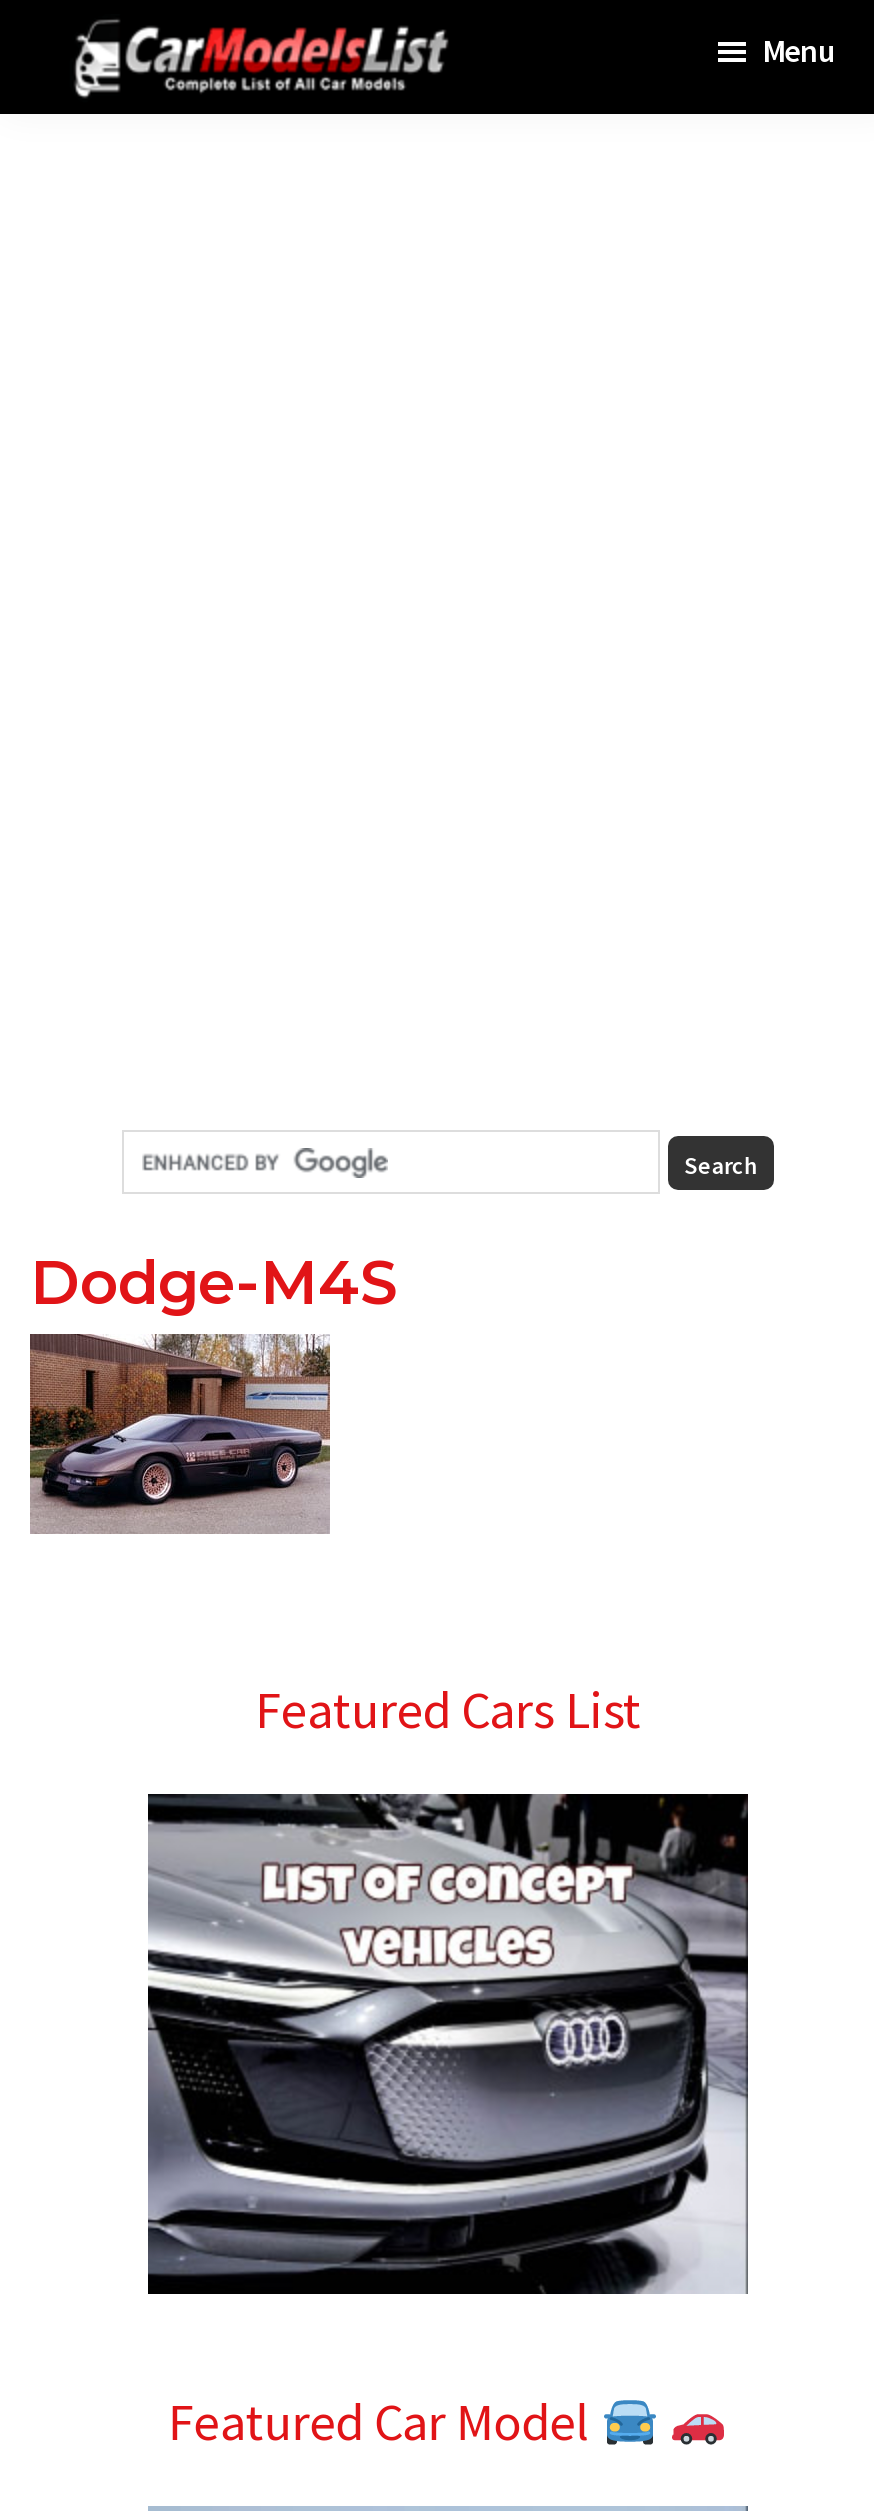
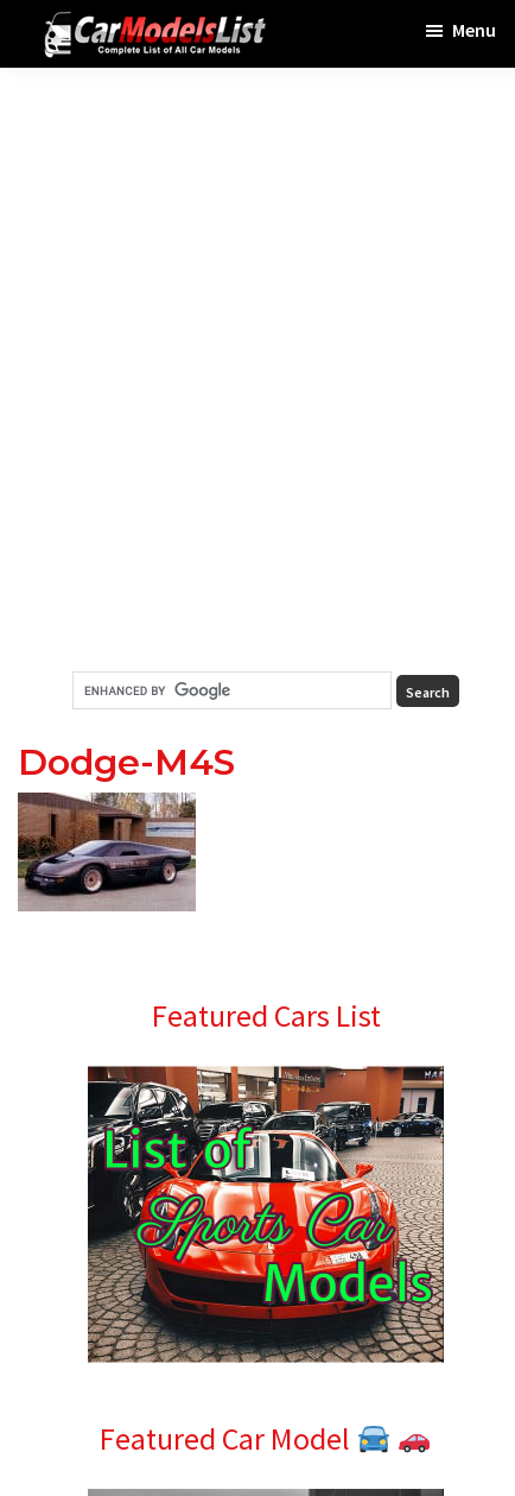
- [image]
+ [image]
